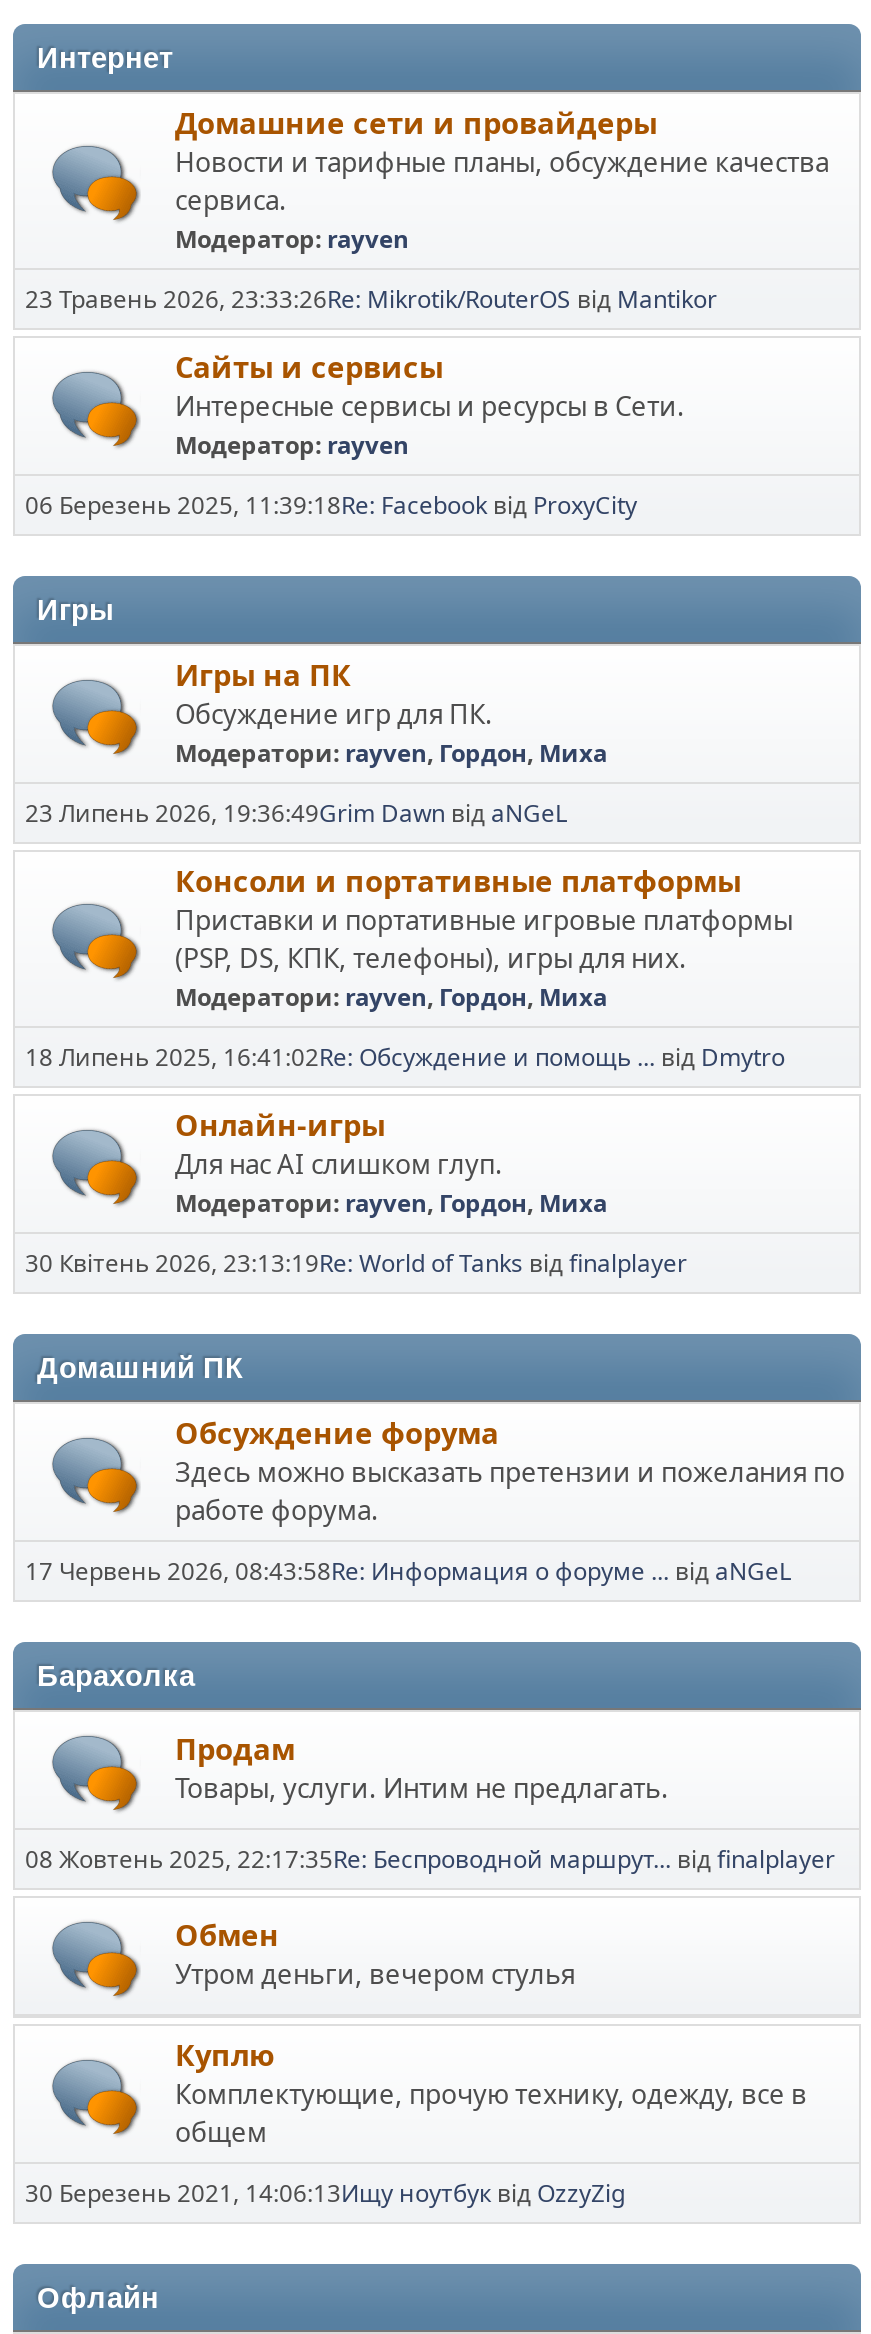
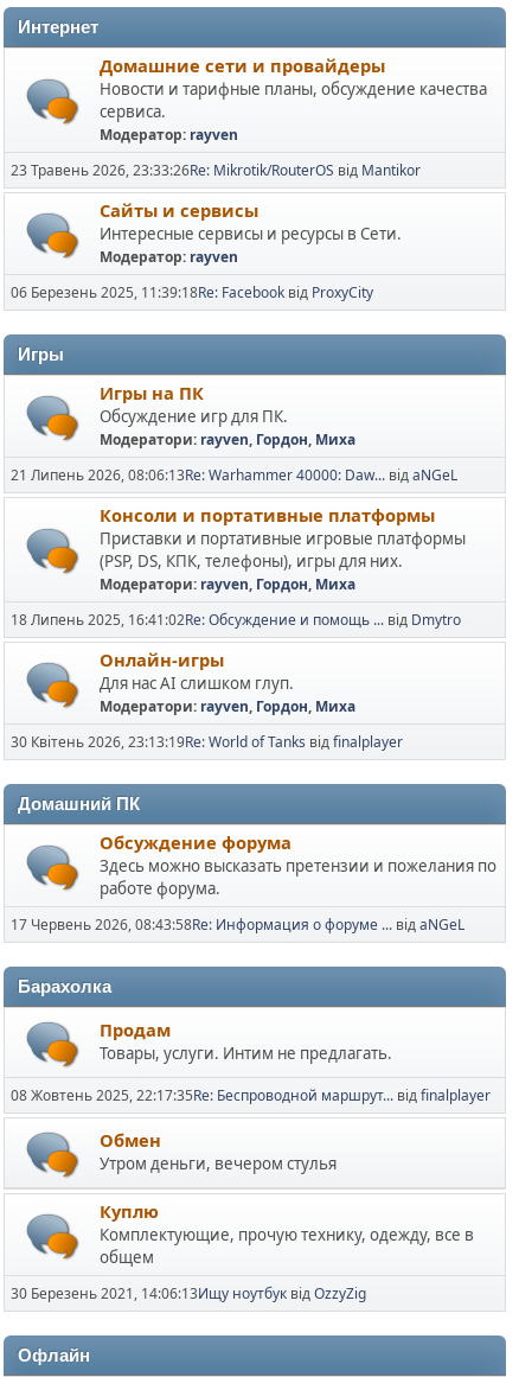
- 23 Липень 2026, 19:36:49Grim Dawn від aNGeL
+ 21 Липень 2026, 08:06:13Re: Warhammer 40000: Daw... від aNGeL
